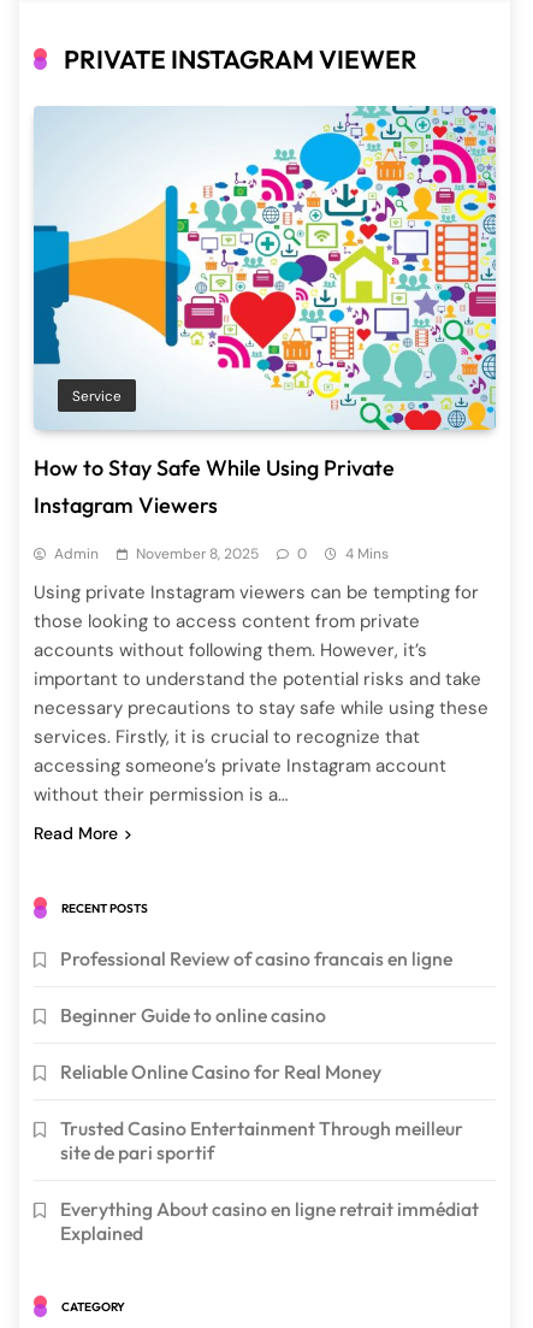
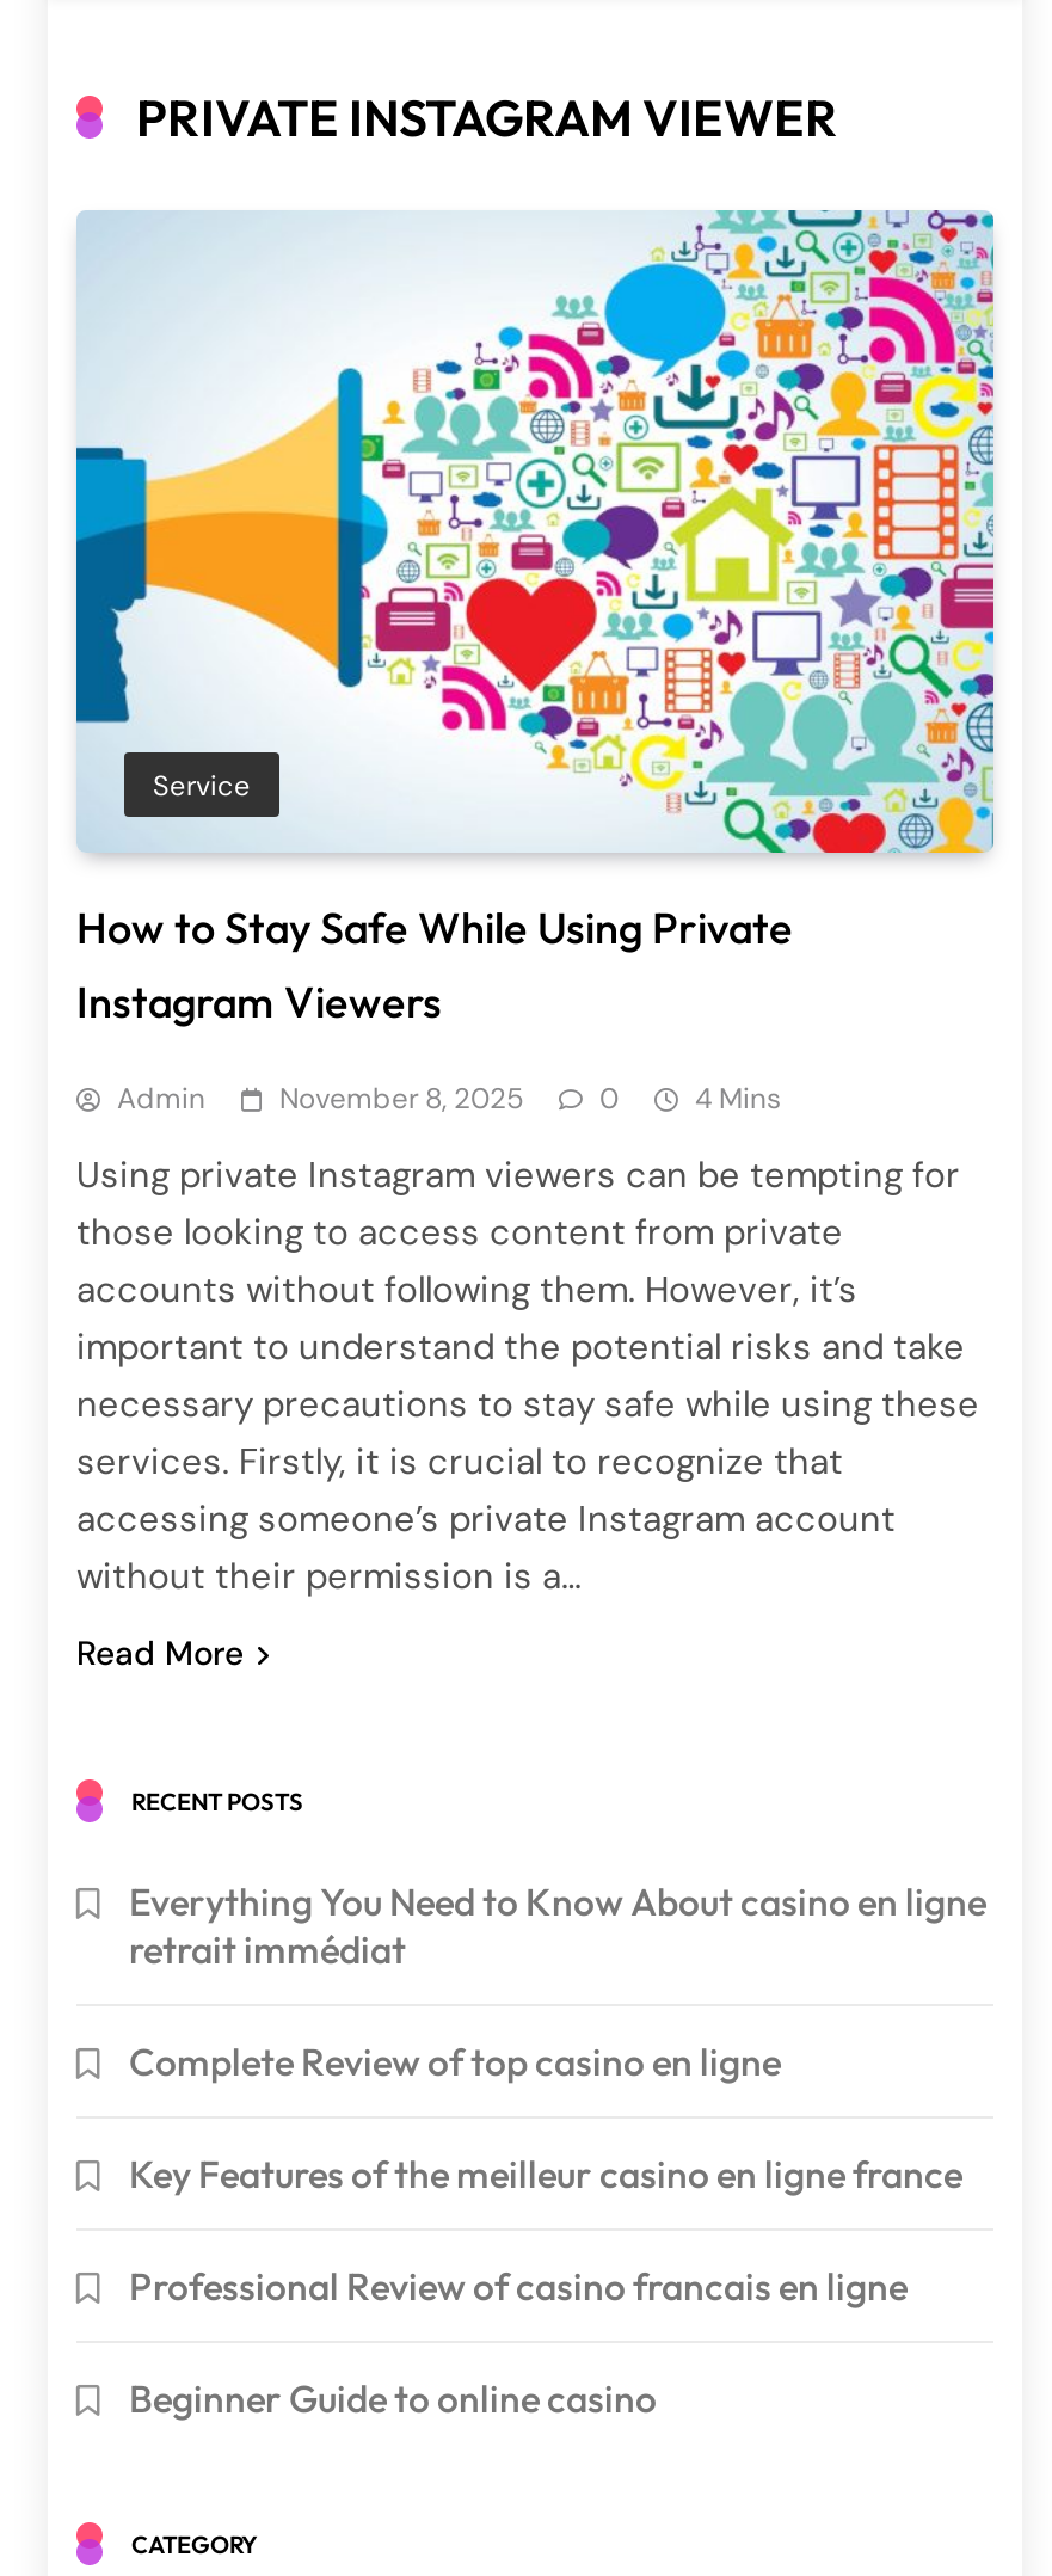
+ Everything You Need to Know About casino en ligne
+ retrait immédiat
+ Complete Review of top casino en ligne
+ Key Features of the meilleur casino en ligne france

moved down: Professional Review of casino francais en ligne | Beginner Guide to online casino

- Reliable Online Casino for Real Money
- Trusted Casino Entertainment Through meilleur
- site de pari sportif
- Everything About casino en ligne retrait immédiat
- Explained
